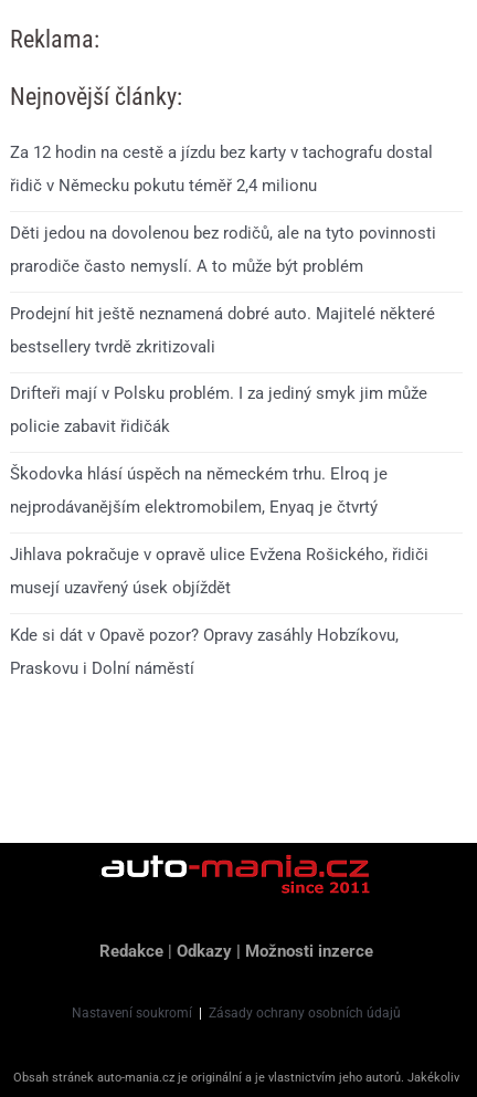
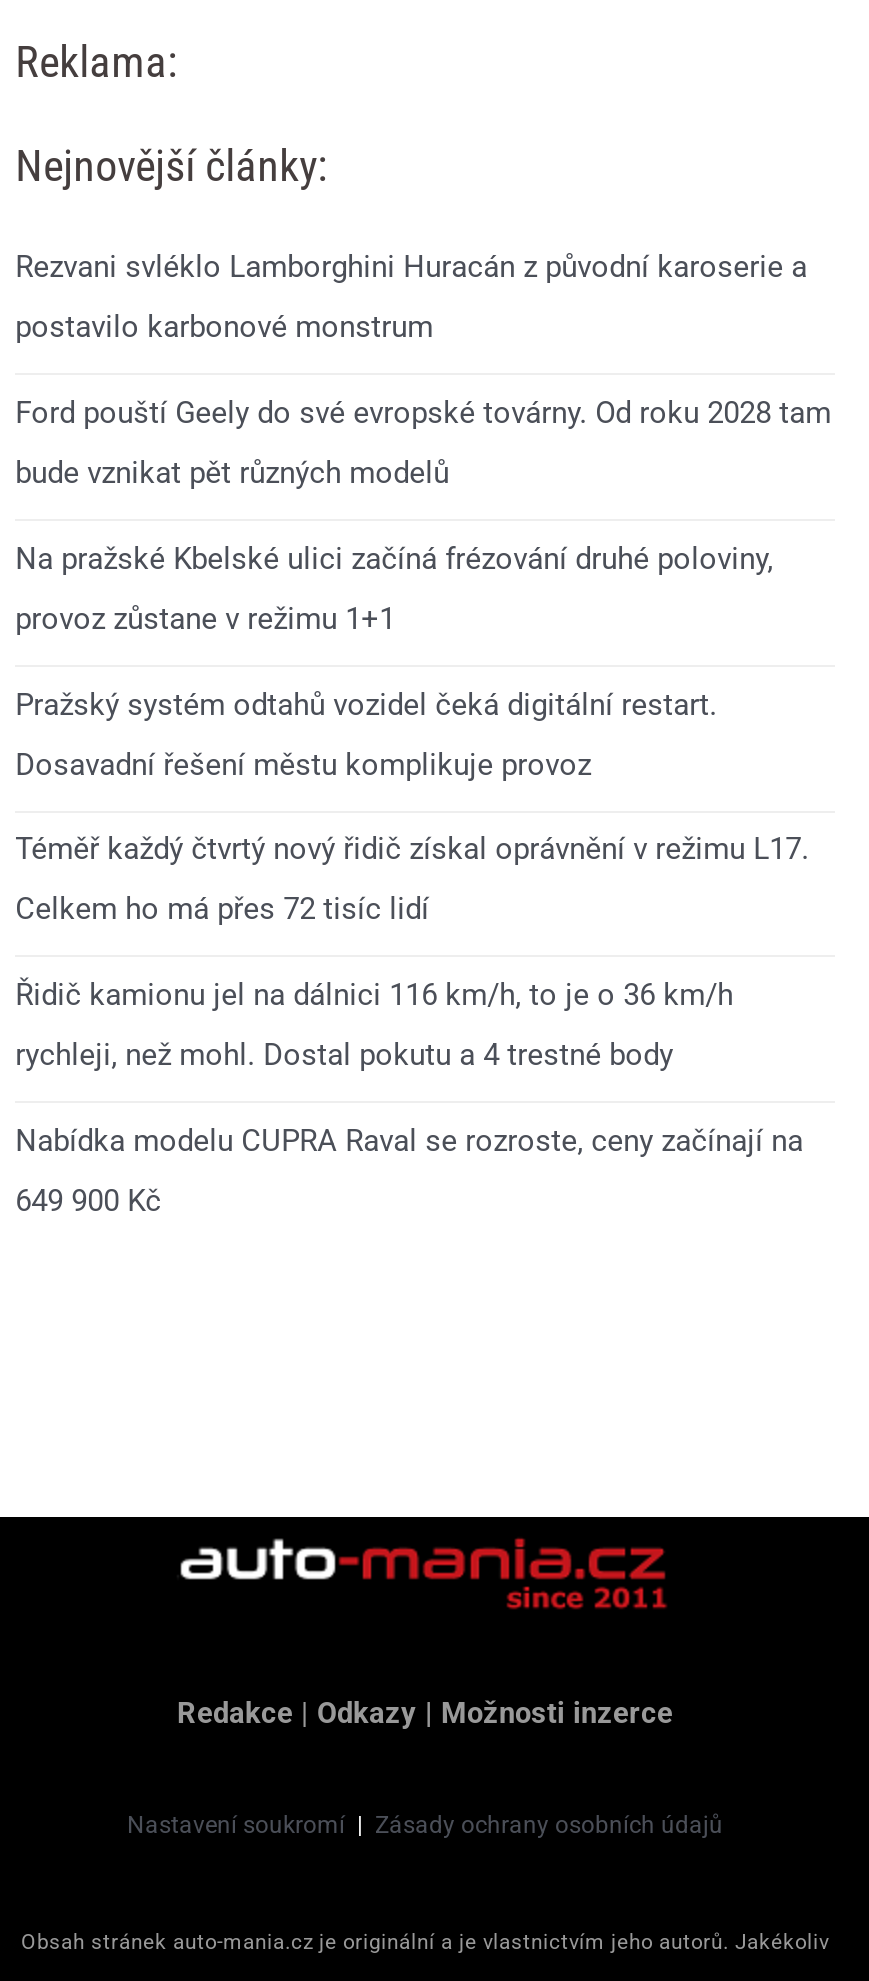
- Za 12 hodin na cestě a jízdu bez karty v tachografu dostal
+ Rezvani svléklo Lamborghini Huracán z původní karoserie a

- řidič v Německu pokutu téměř 2,4 milionu
+ postavilo karbonové monstrum

- Děti jedou na dovolenou bez rodičů, ale na tyto povinnosti
+ Ford pouští Geely do své evropské továrny. Od roku 2028 tam

- prarodiče často nemyslí. A to může být problém
+ bude vznikat pět různých modelů

- Prodejní hit ještě neznamená dobré auto. Majitelé některé
+ Na pražské Kbelské ulici začíná frézování druhé poloviny,

- bestsellery tvrdě zkritizovali
+ provoz zůstane v režimu 1+1

- Drifteři mají v Polsku problém. I za jediný smyk jim může
+ Pražský systém odtahů vozidel čeká digitální restart.

- policie zabavit řidičák
+ Dosavadní řešení městu komplikuje provoz

- Škodovka hlásí úspěch na německém trhu. Elroq je
+ Téměř každý čtvrtý nový řidič získal oprávnění v režimu L17.

- nejprodávanějším elektromobilem, Enyaq je čtvrtý
+ Celkem ho má přes 72 tisíc lidí

- Jihlava pokračuje v opravě ulice Evžena Rošického, řidiči
+ Řidič kamionu jel na dálnici 116 km/h, to je o 36 km/h

- musejí uzavřený úsek objíždět
+ rychleji, než mohl. Dostal pokutu a 4 trestné body

- Kde si dát v Opavě pozor? Opravy zasáhly Hobzíkovu,
+ Nabídka modelu CUPRA Raval se rozroste, ceny začínají na

- Praskovu i Dolní náměstí
+ 649 900 Kč
